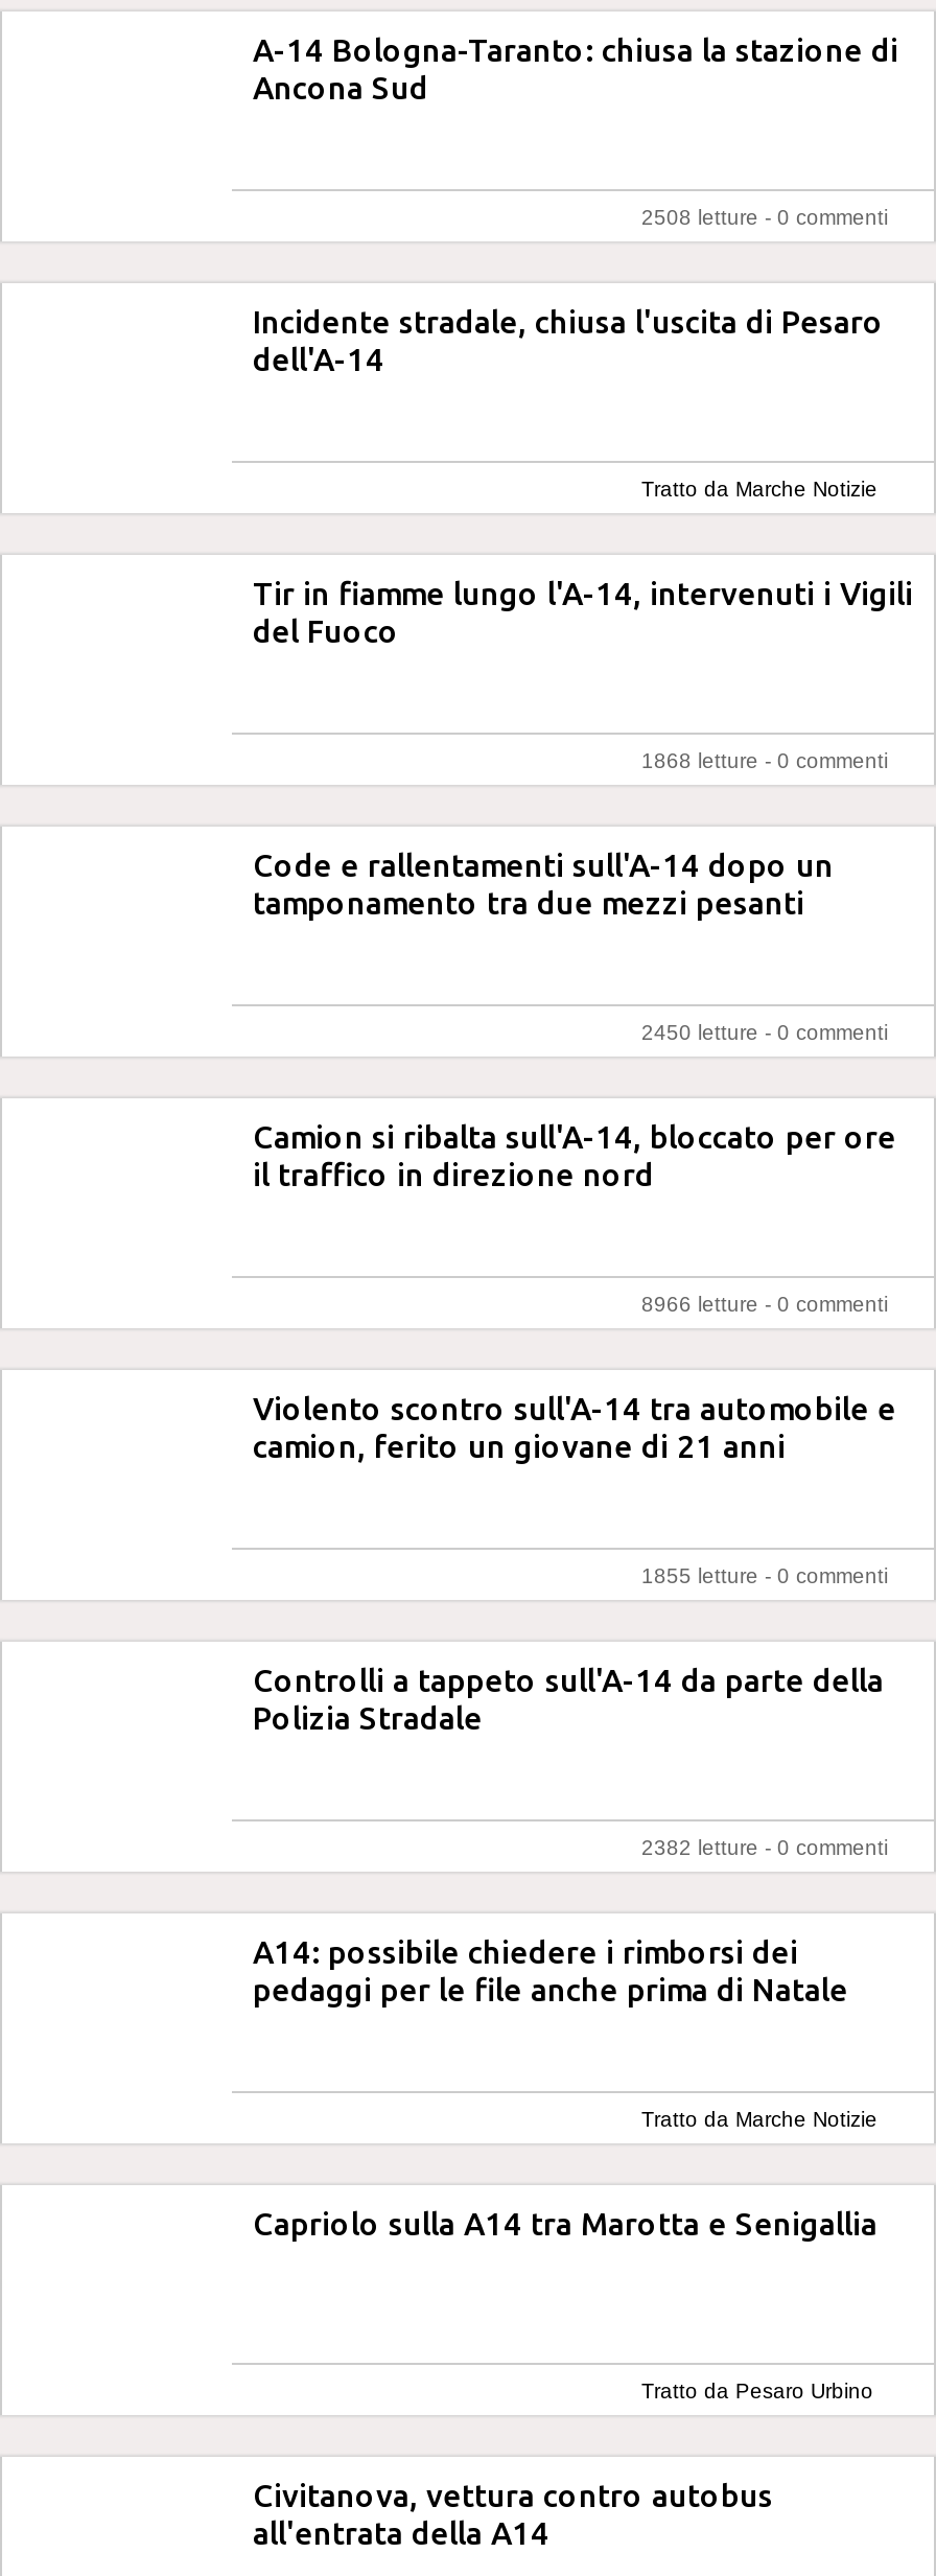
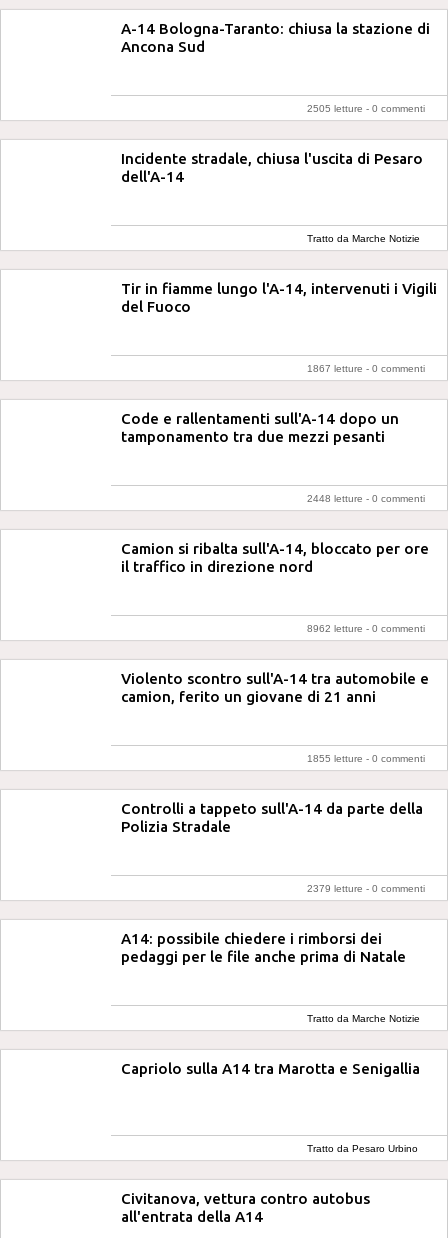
- 2508 letture - 0 commenti
+ 2505 letture - 0 commenti

- 1868 letture - 0 commenti
+ 1867 letture - 0 commenti

- 2450 letture - 0 commenti
+ 2448 letture - 0 commenti

- 8966 letture - 0 commenti
+ 8962 letture - 0 commenti

- 2382 letture - 0 commenti
+ 2379 letture - 0 commenti
